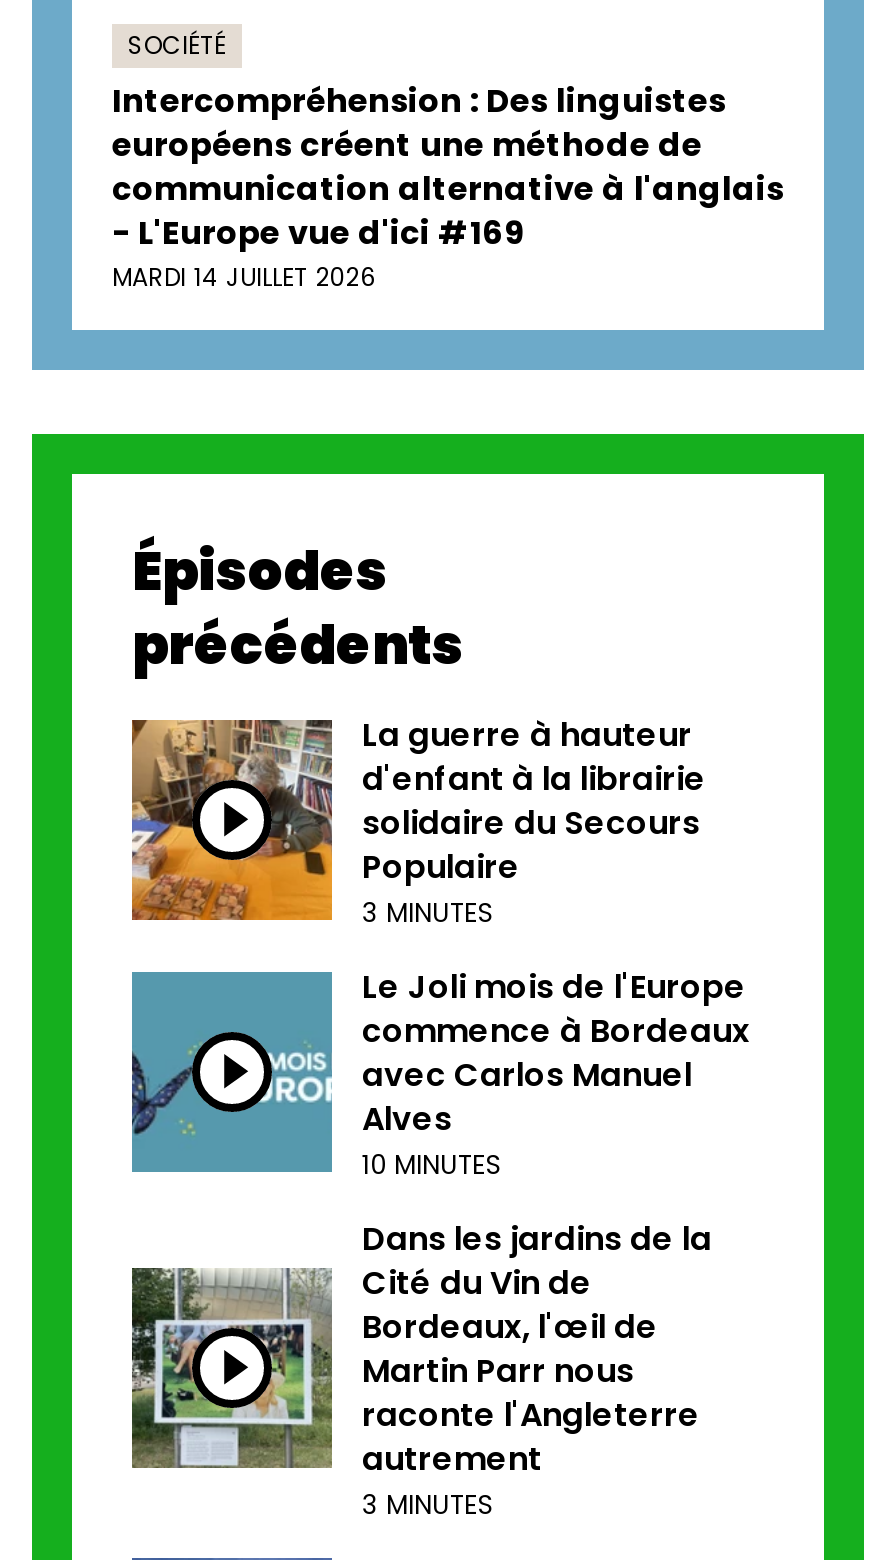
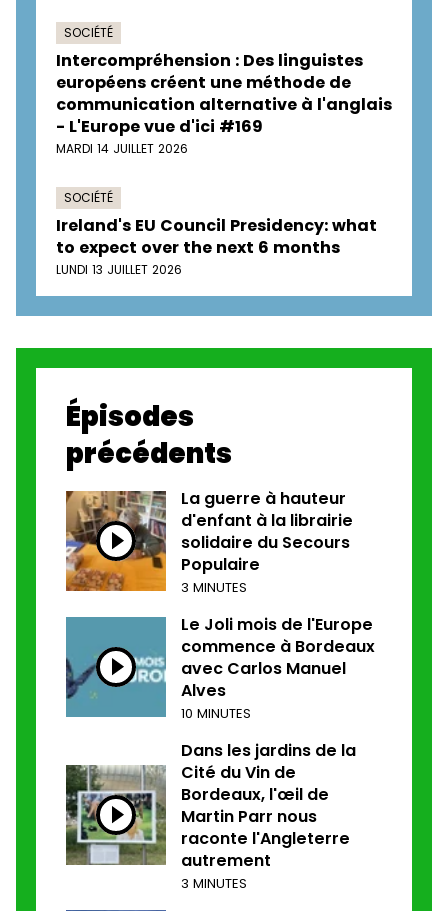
+ SOCIÉTÉ
+ Ireland's EU Council Presidency: what
+ to expect over the next 6 months
+ LUNDI 13 JUILLET 2026
